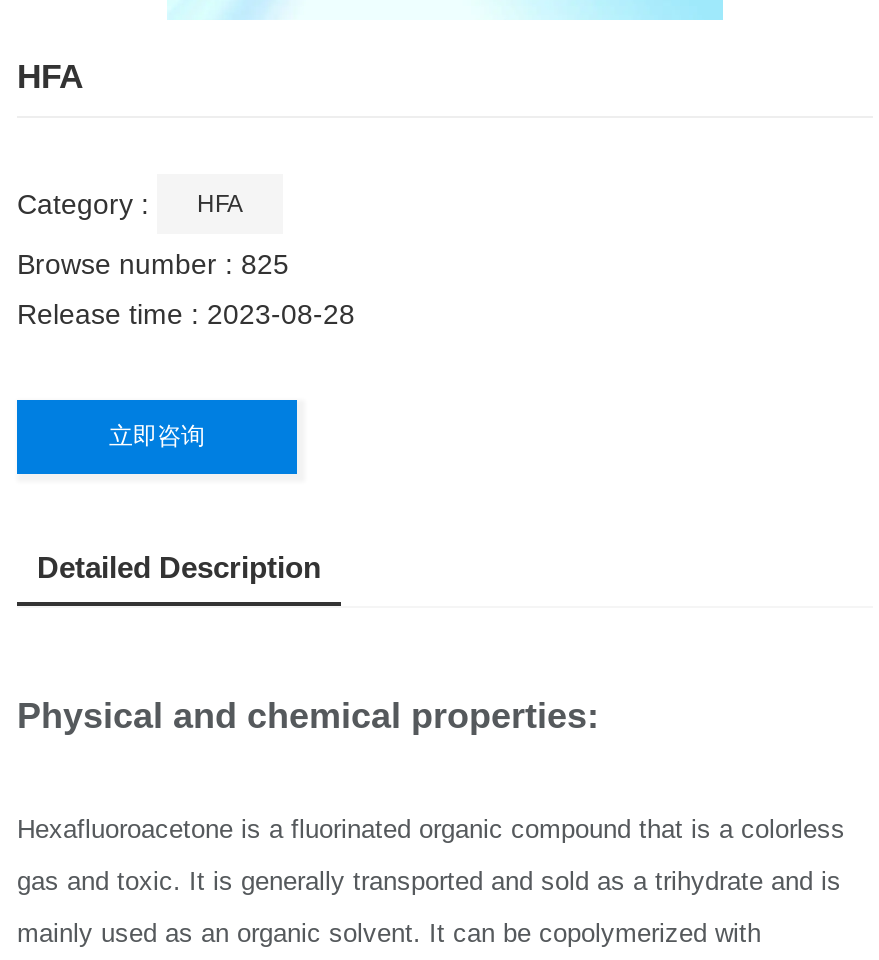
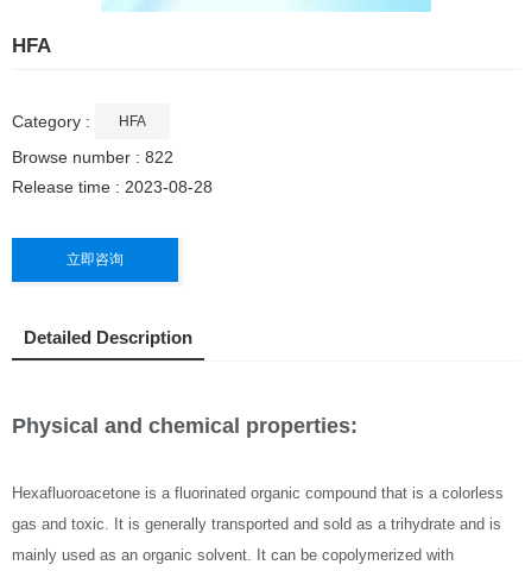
- Browse number : 825
+ Browse number : 822
